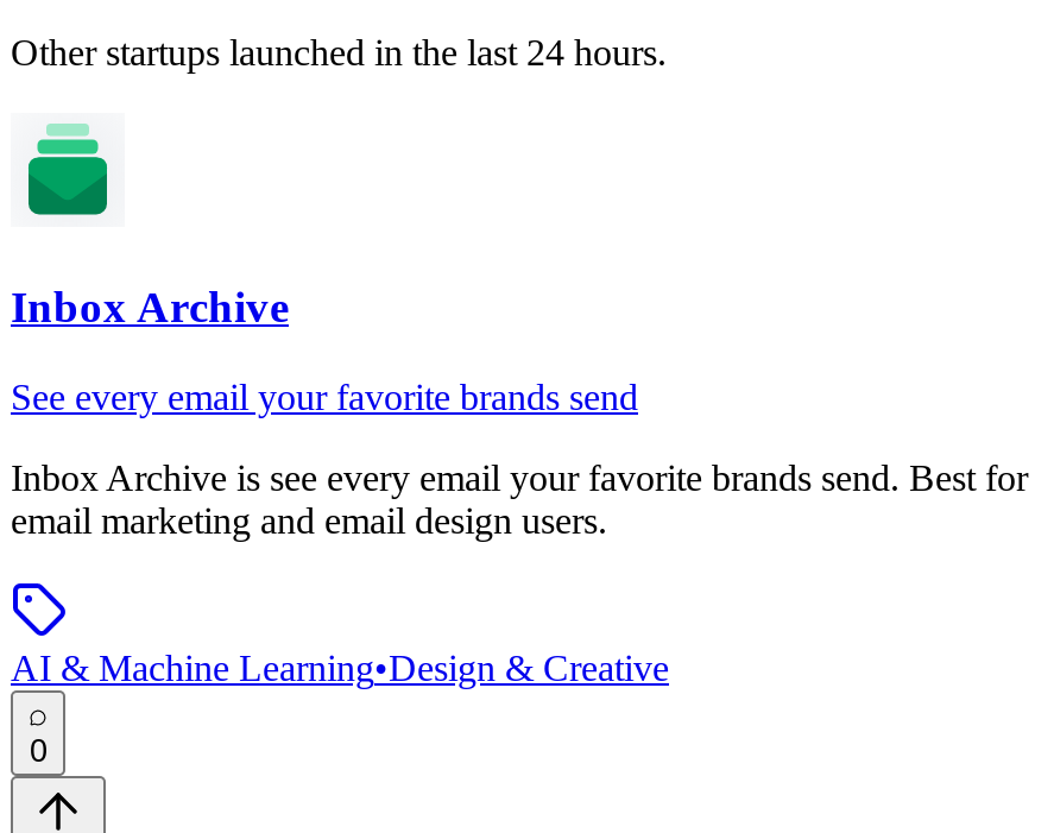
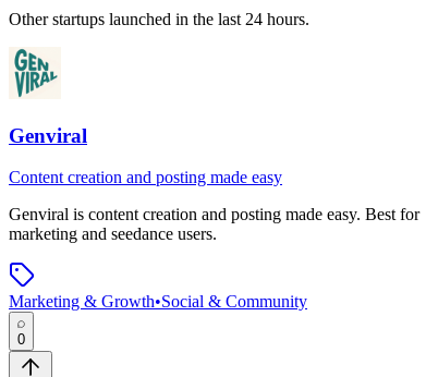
- [image]
- Inbox Archive
+ [image]
+ Genviral

- See every email your favorite brands send
+ Content creation and posting made easy

- Inbox Archive is see every email your favorite brands send. Best for
- email marketing and email design users.
+ Genviral is content creation and posting made easy. Best for
+ marketing and seedance users.

- AI & Machine Learning•Design & Creative
+ Marketing & Growth•Social & Community
